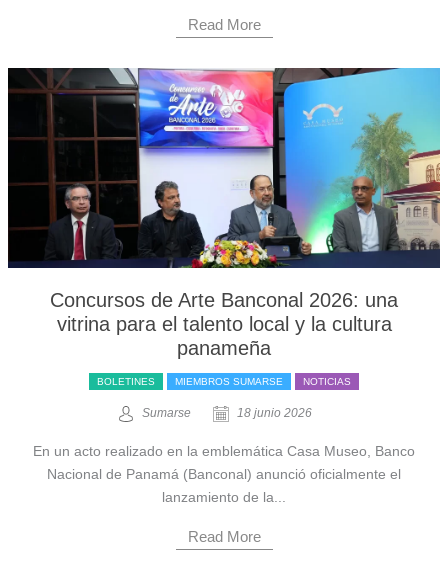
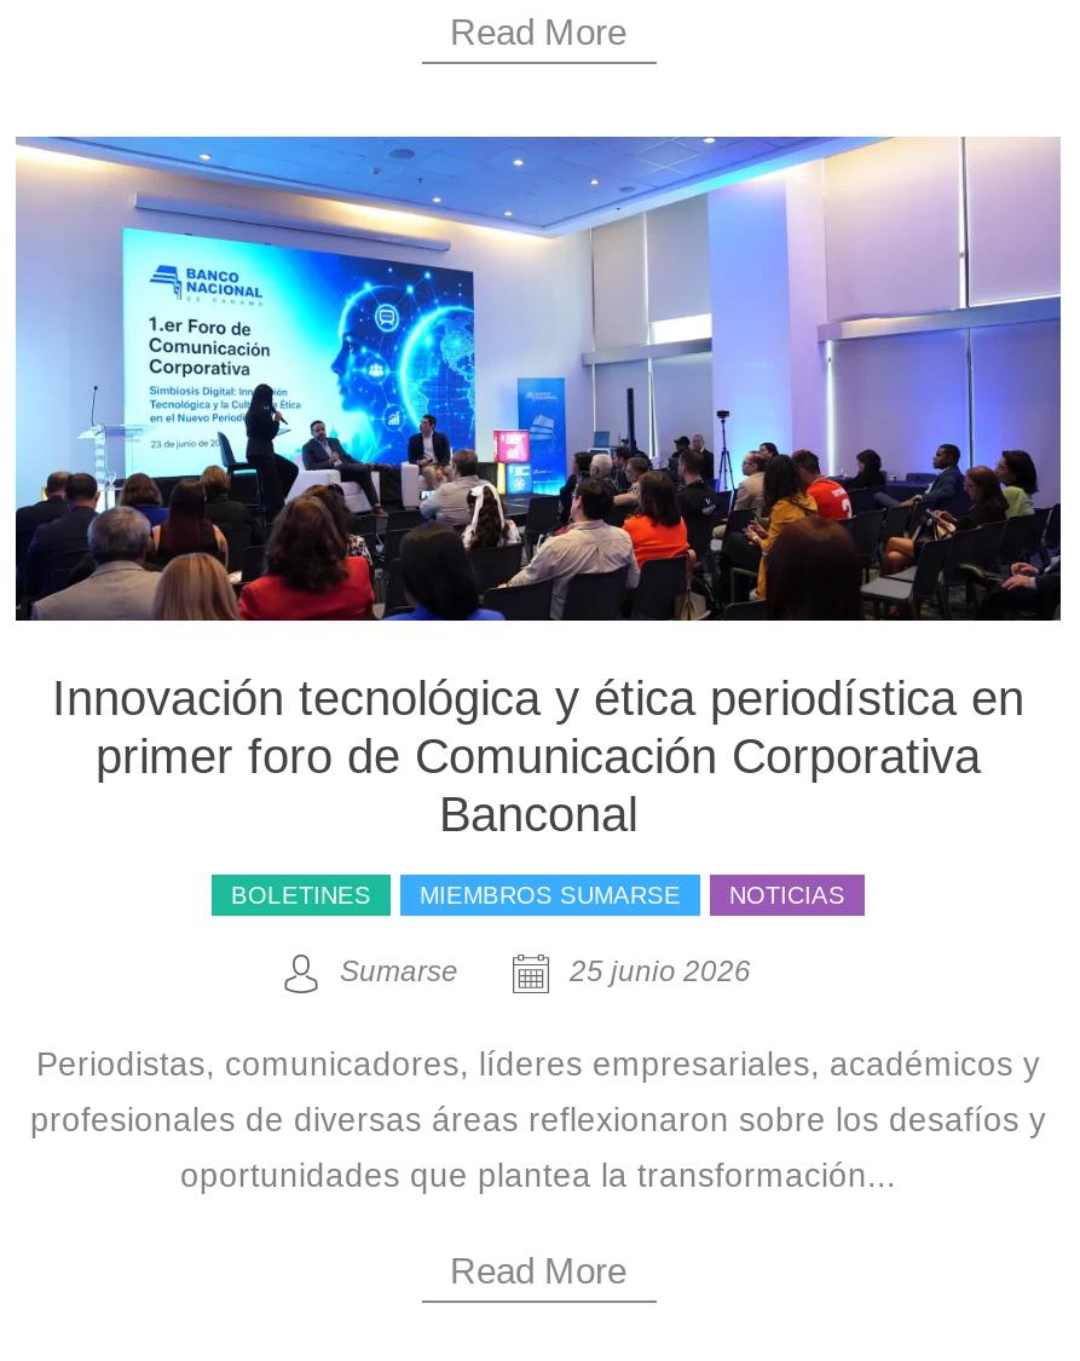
- [image]
- Concursos de Arte Banconal 2026: una
- vitrina para el talento local y la cultura
- panameña
+ [image]
+ Innovación tecnológica y ética periodística en
+ primer foro de Comunicación Corporativa
+ Banconal

- 18 junio 2026
+ 25 junio 2026

- En un acto realizado en la emblemática Casa Museo, Banco
+ Periodistas, comunicadores, líderes empresariales, académicos y

- Nacional de Panamá (Banconal) anunció oficialmente el
+ profesionales de diversas áreas reflexionaron sobre los desafíos y

- lanzamiento de la...
+ oportunidades que plantea la transformación...
